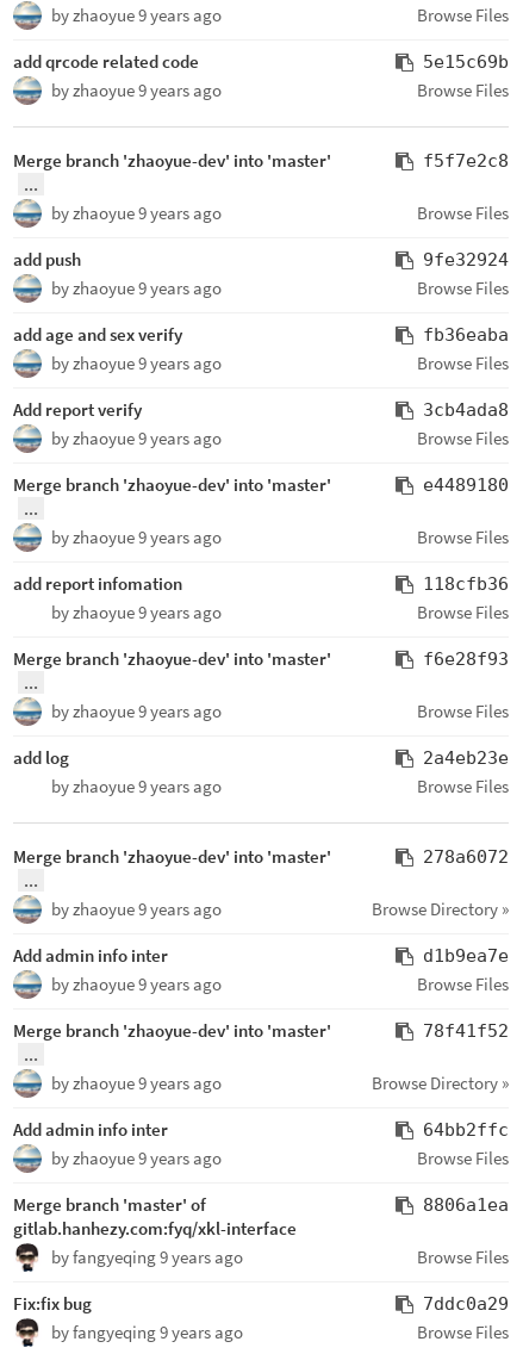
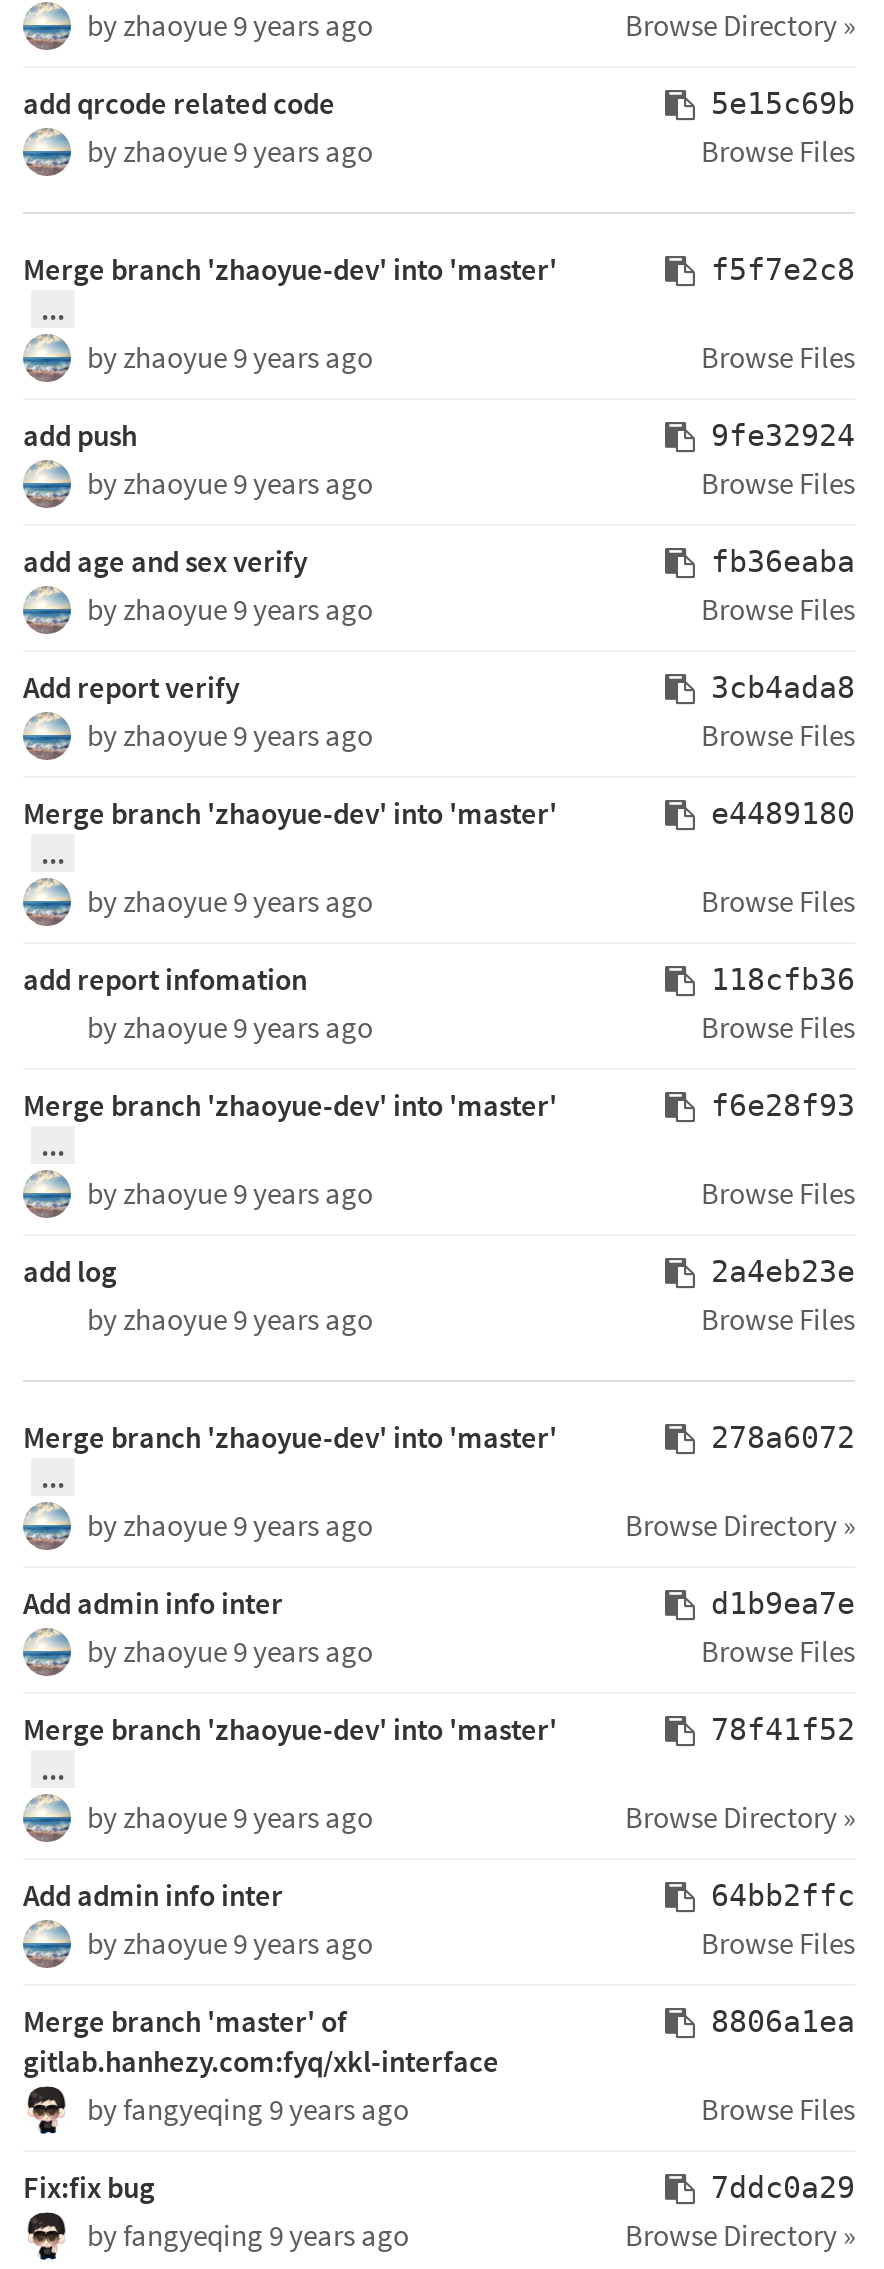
- Browse Files
+ Browse Directory »

- Browse Files
+ Browse Directory »
